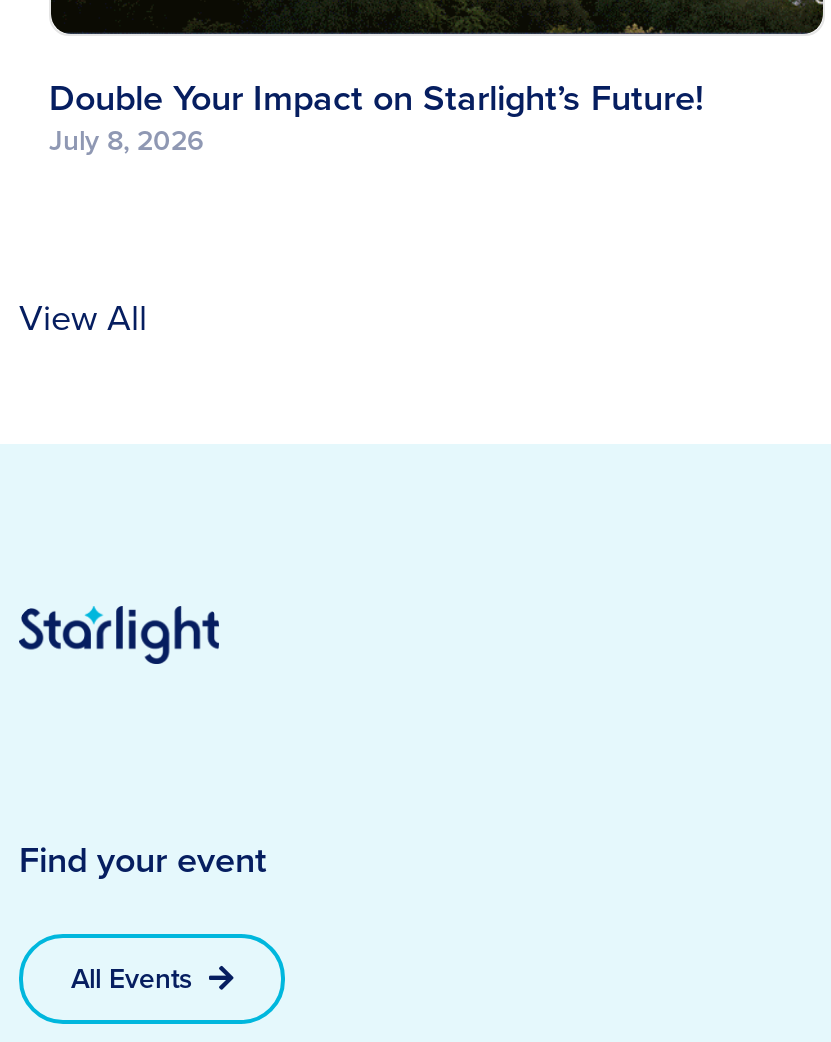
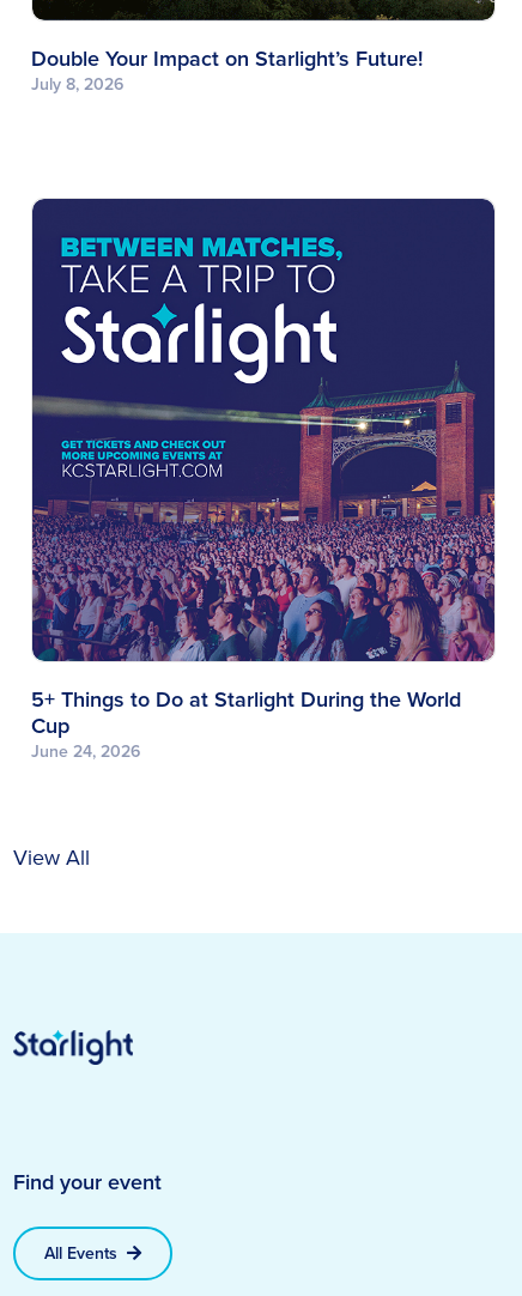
+ [image]
+ 5+ Things to Do at Starlight During the World
+ Cup
+ June 24, 2026
